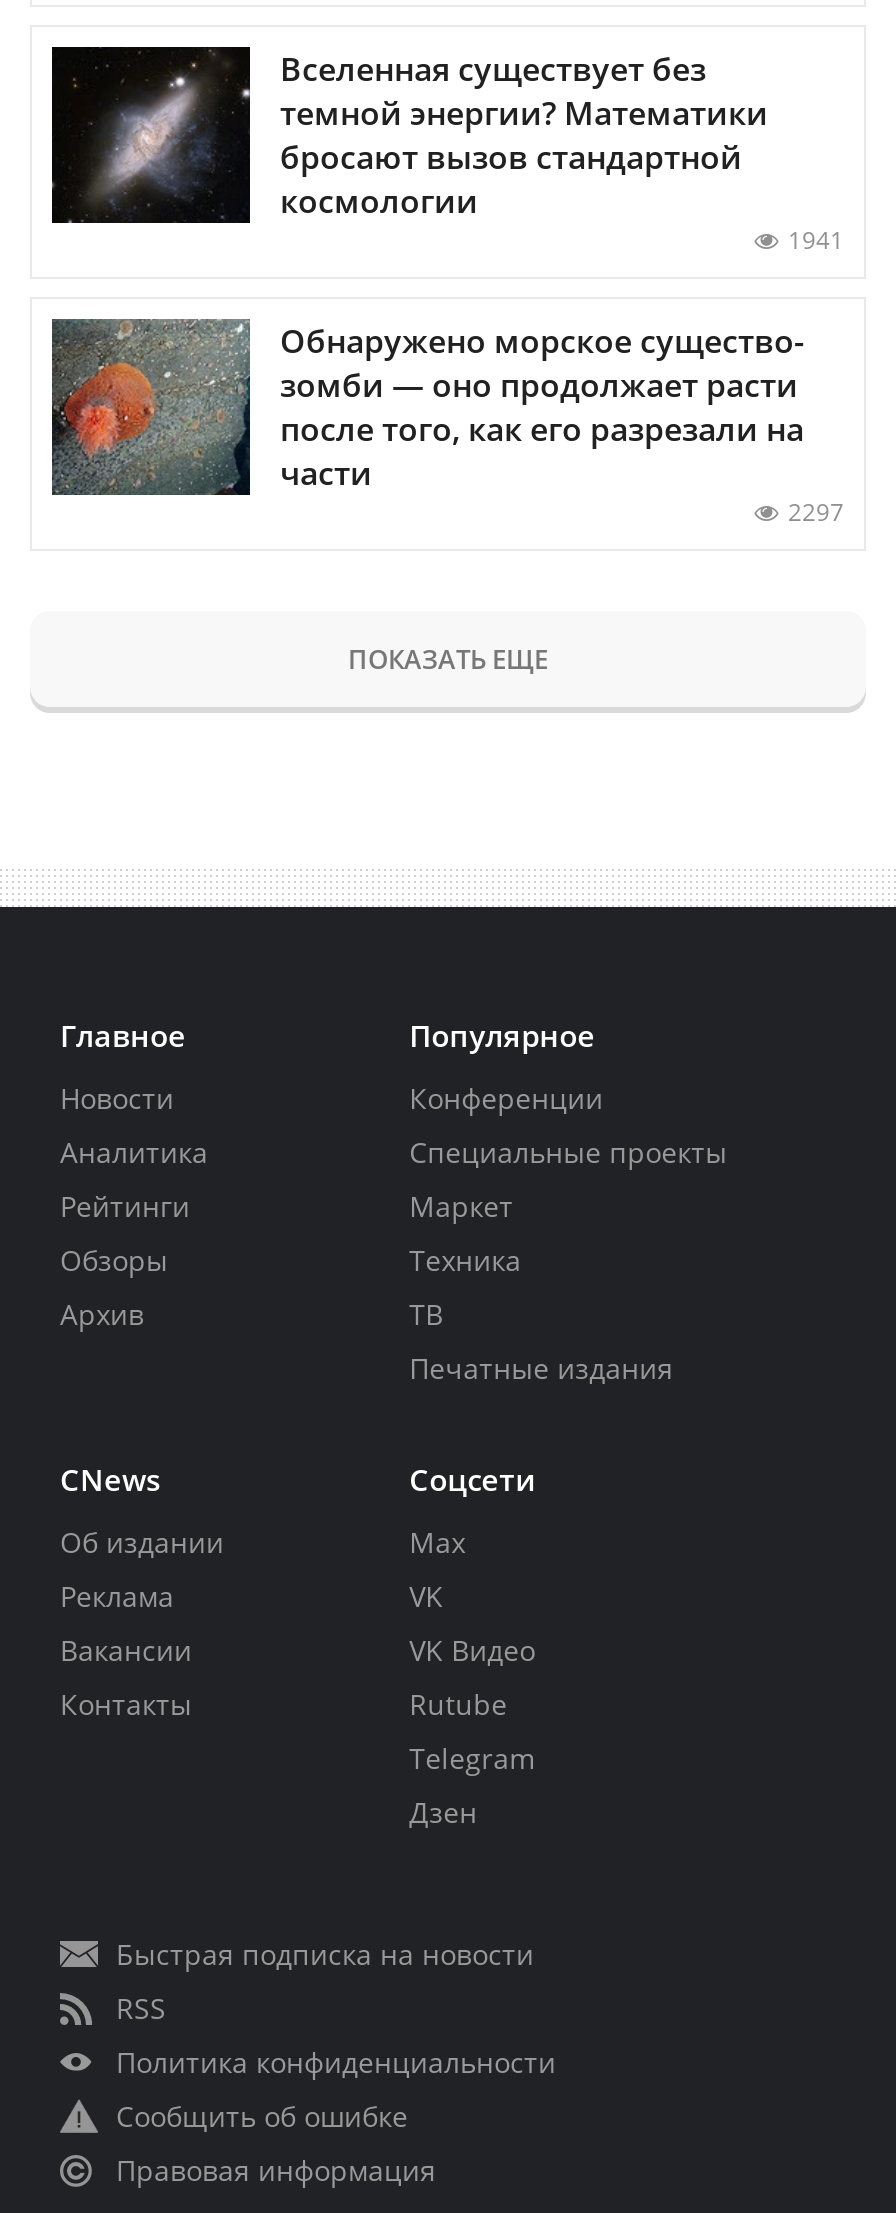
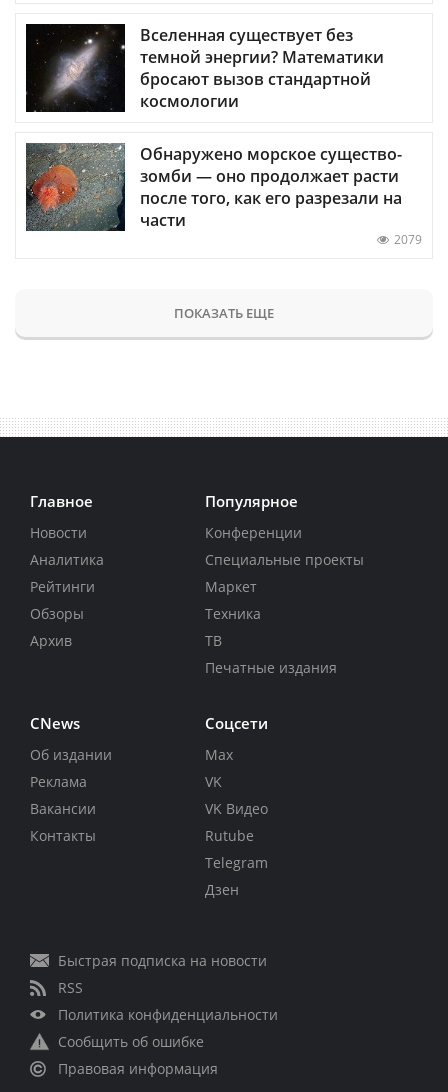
- 1941

- 2297
+ 2079
